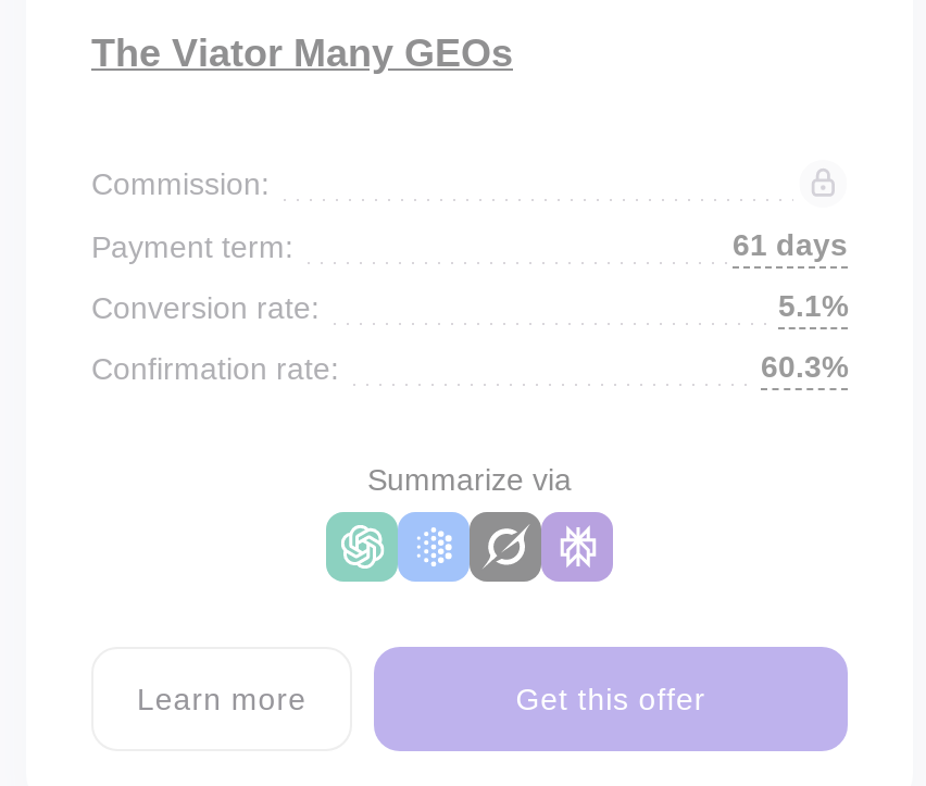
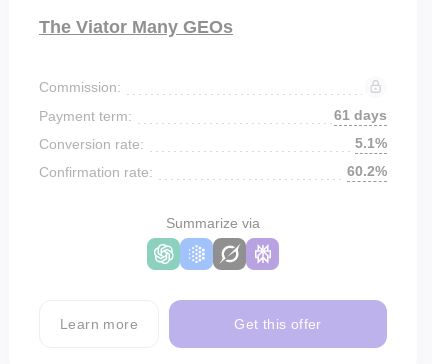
- 60.3%
+ 60.2%
